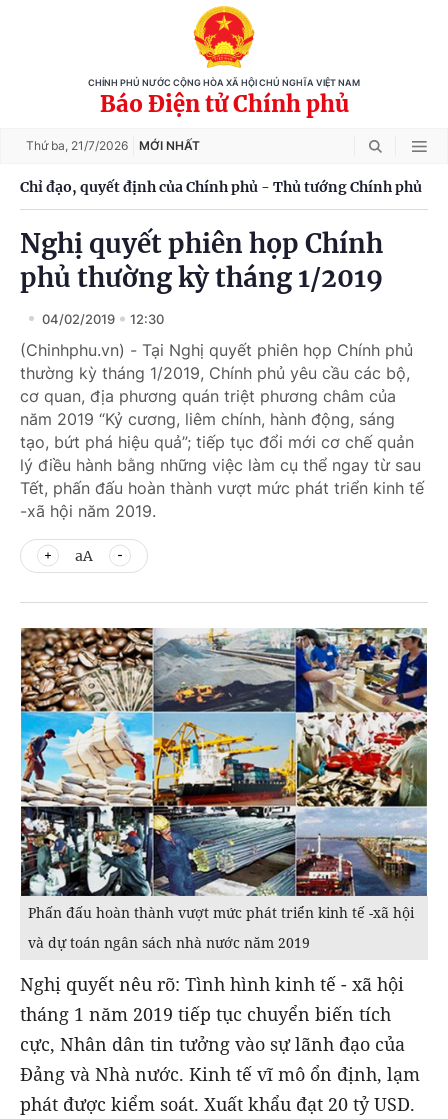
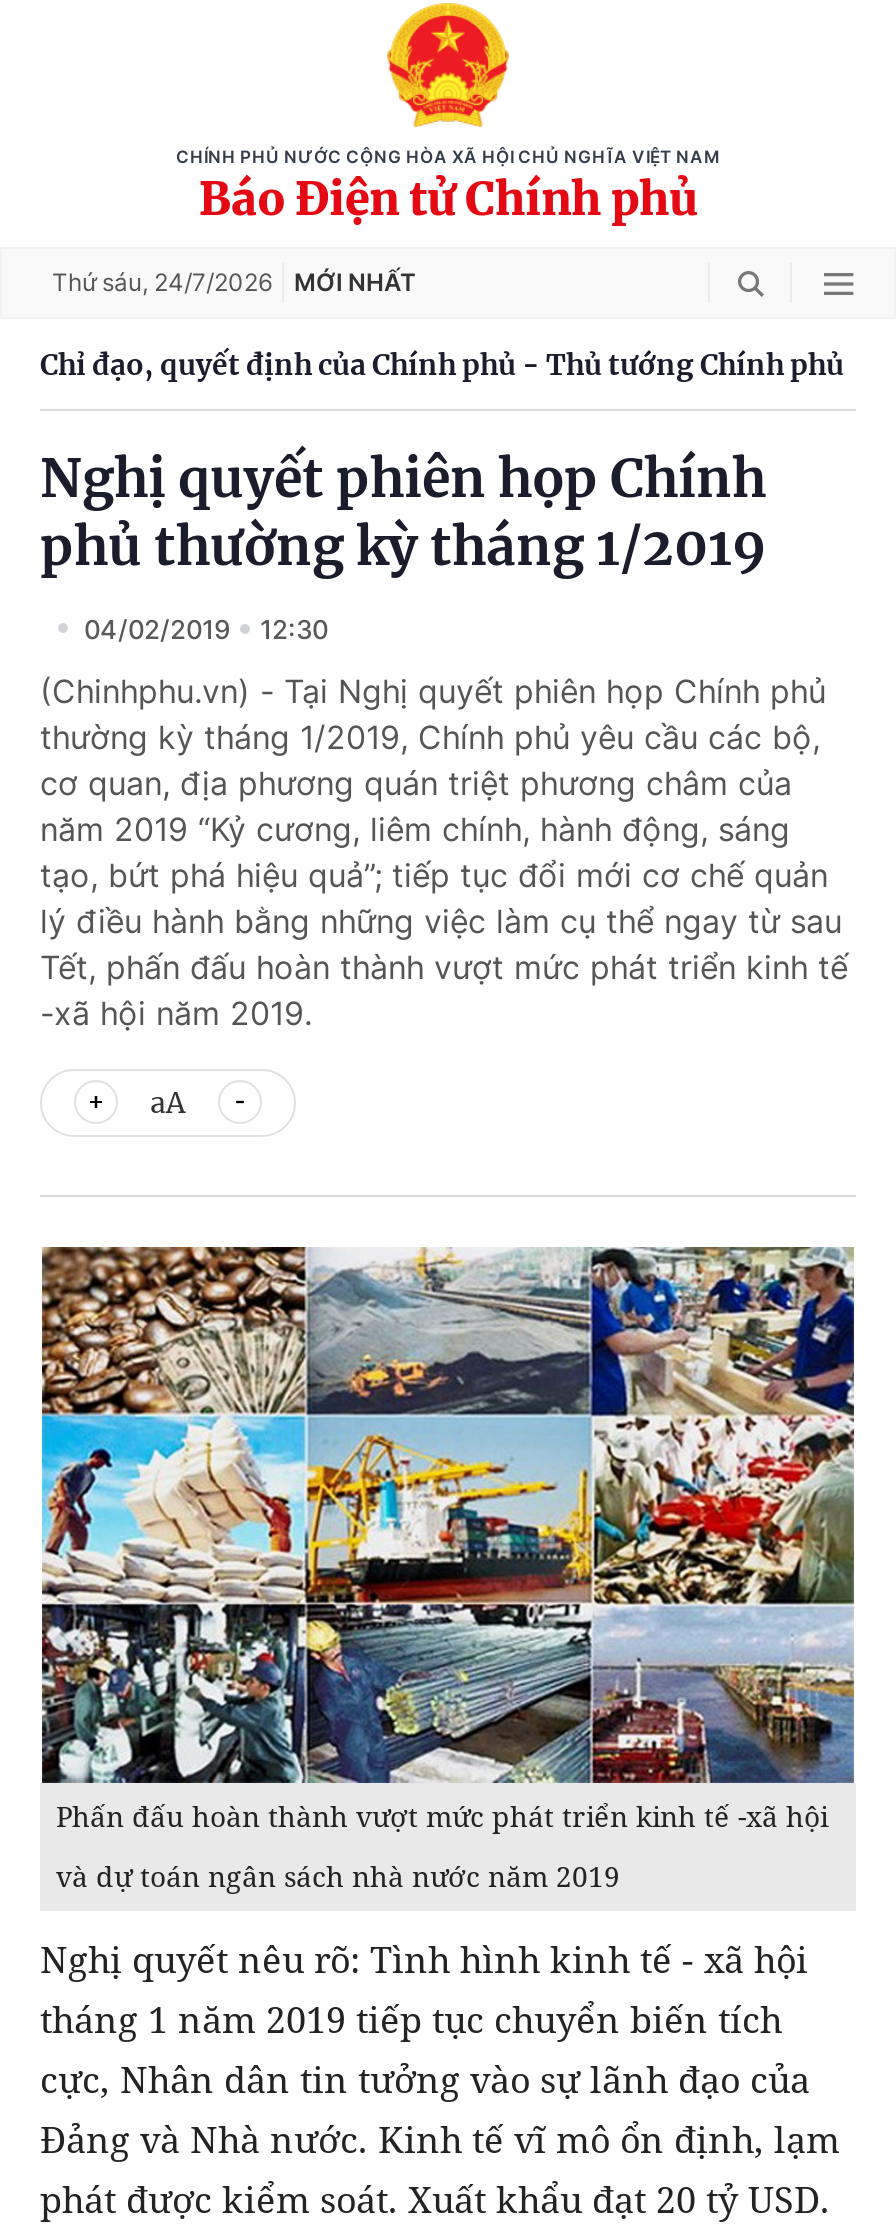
- Thứ ba, 21/7/2026 MỚI NHẤT
+ Thứ sáu, 24/7/2026 MỚI NHẤT
